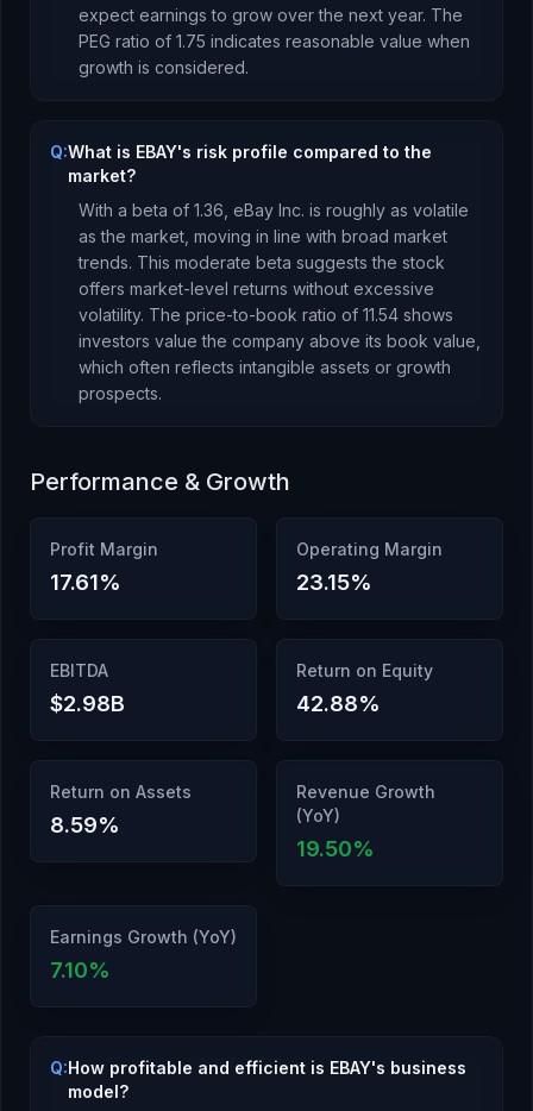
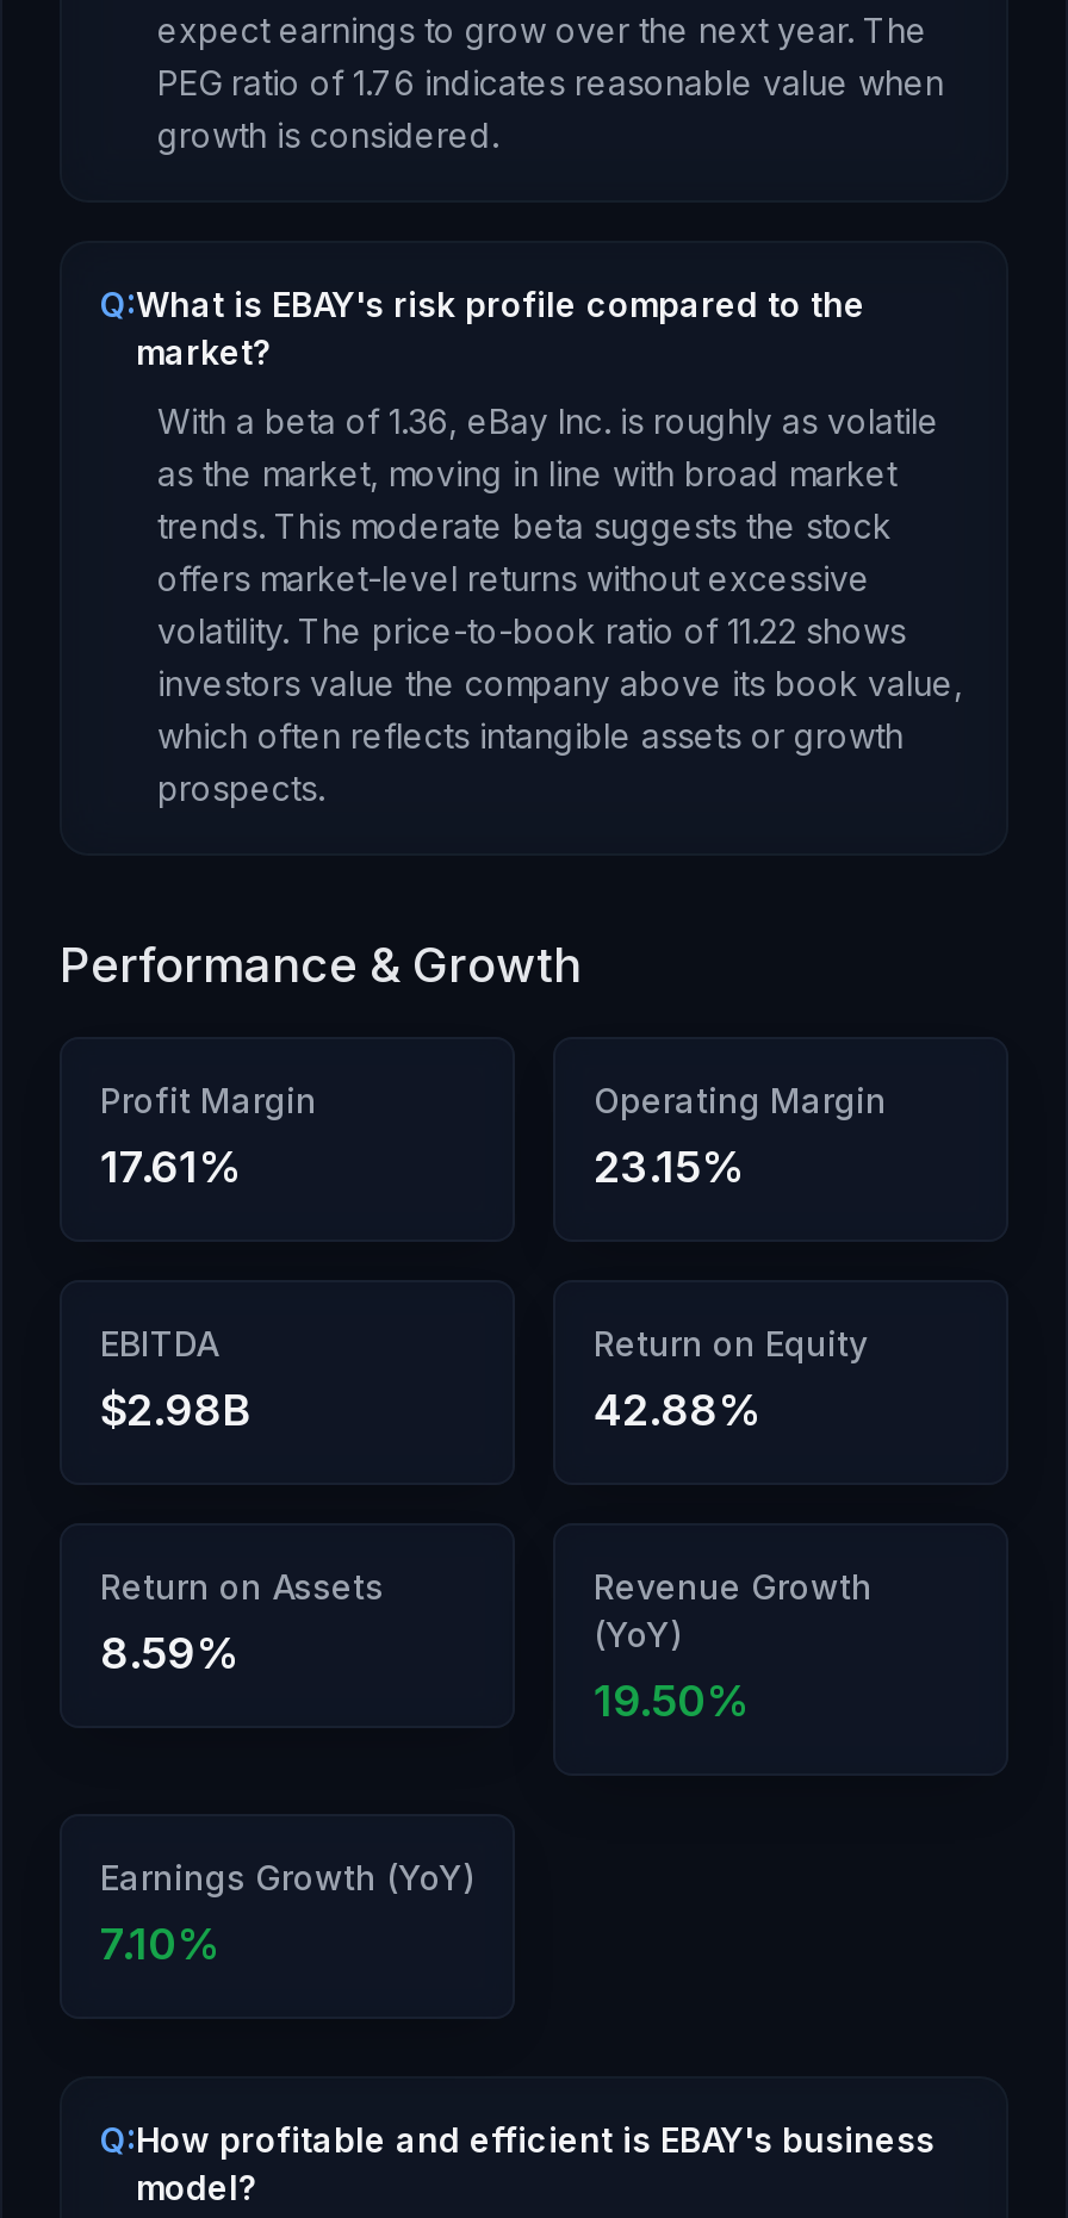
- PEG ratio of 1.75 indicates reasonable value when
+ PEG ratio of 1.76 indicates reasonable value when

- volatility. The price-to-book ratio of 11.54 shows
+ volatility. The price-to-book ratio of 11.22 shows
